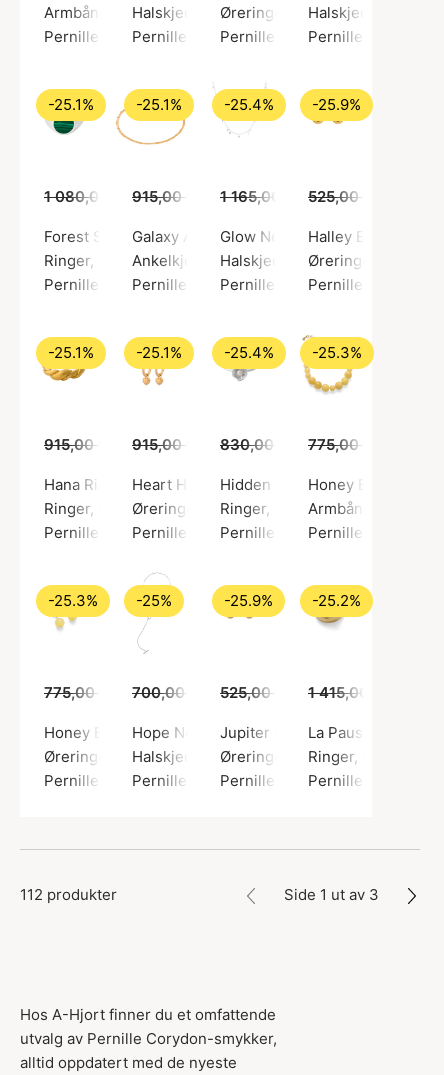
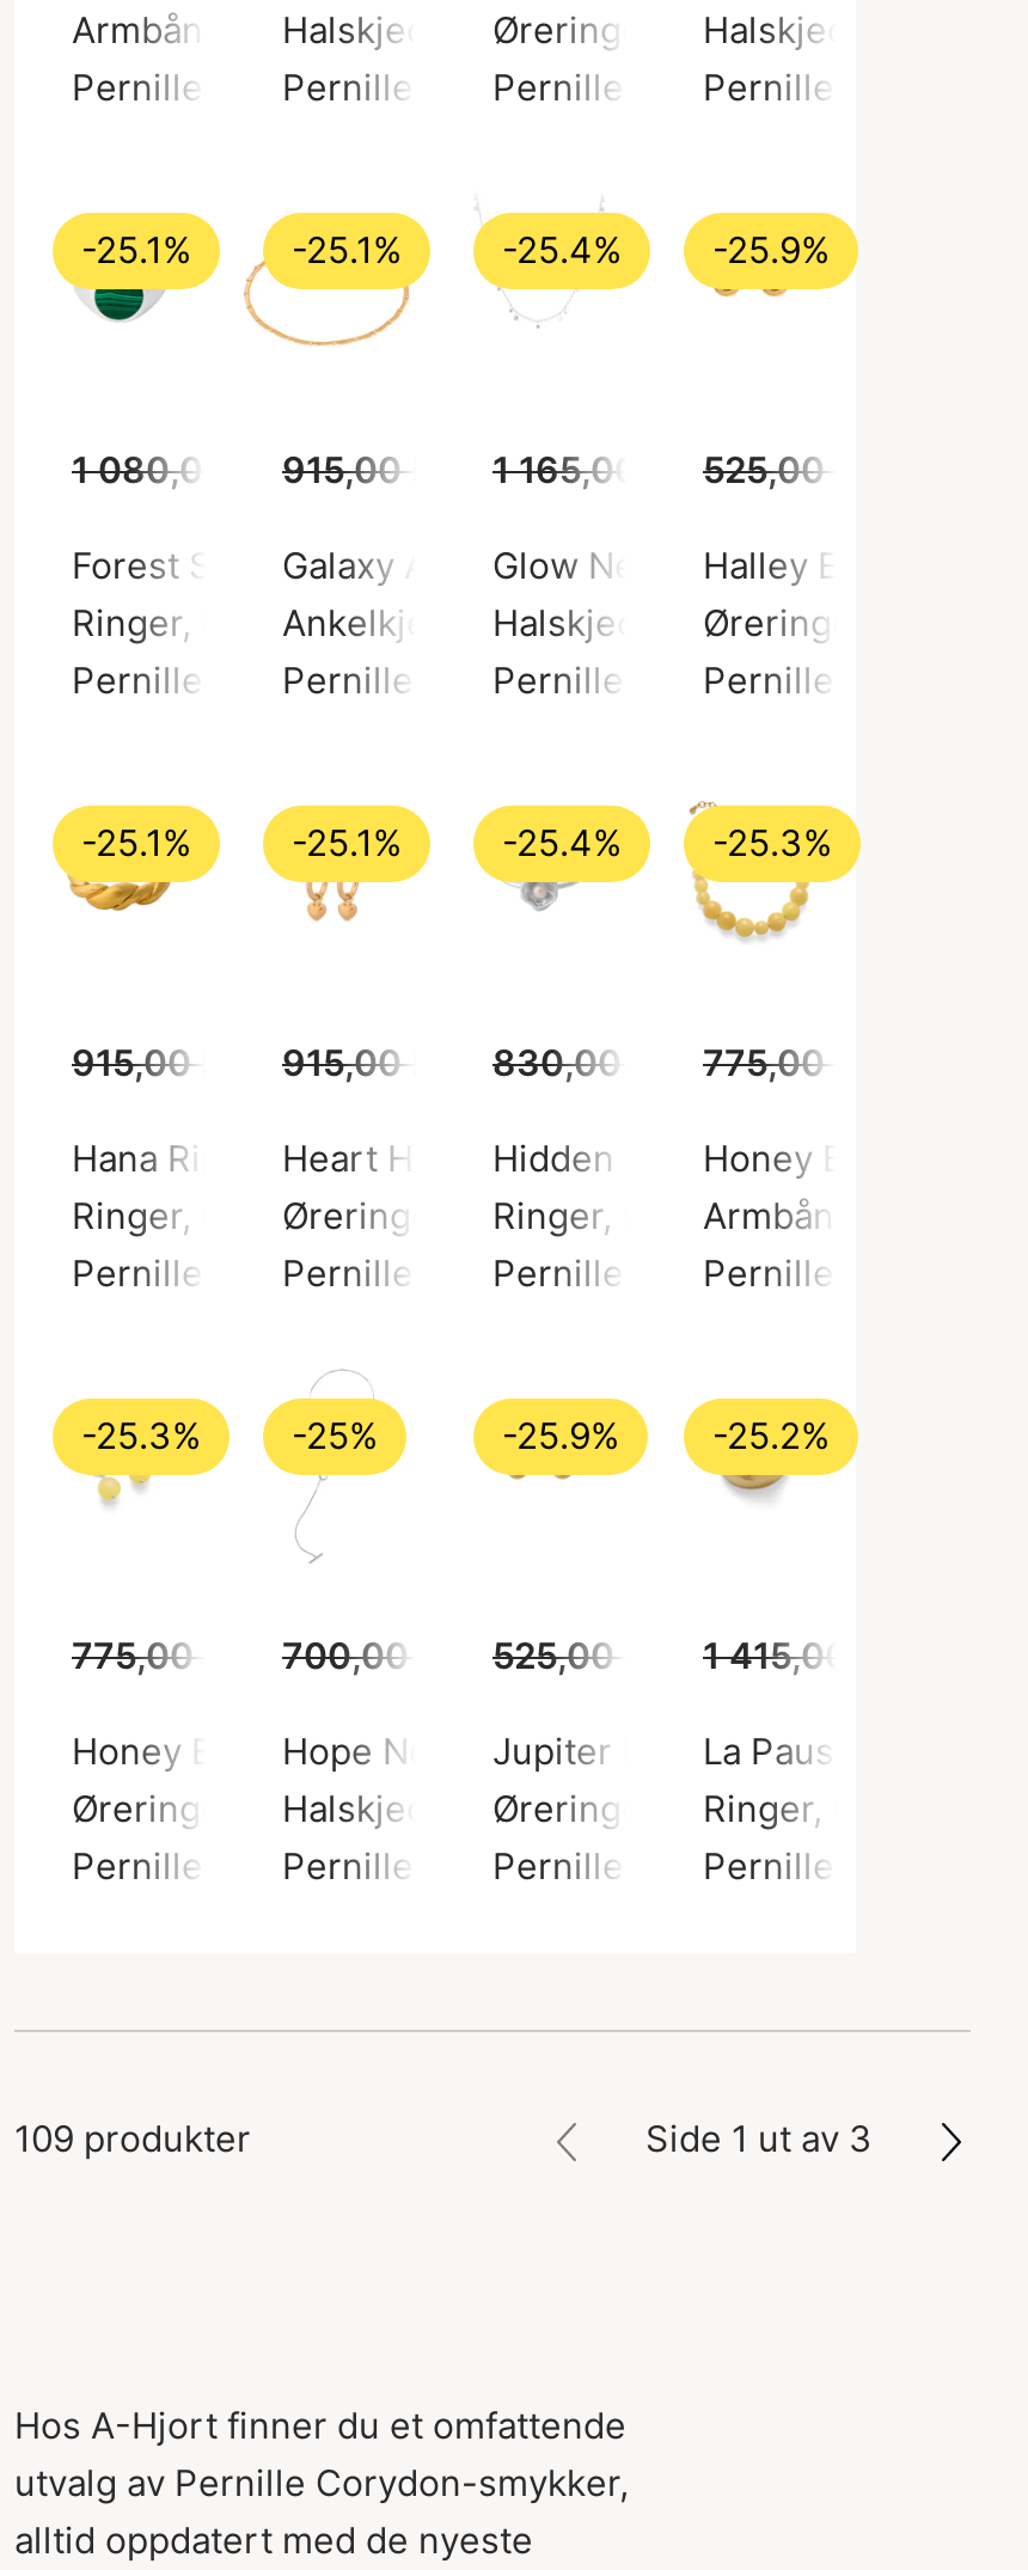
- 112 produkter
+ 109 produkter
